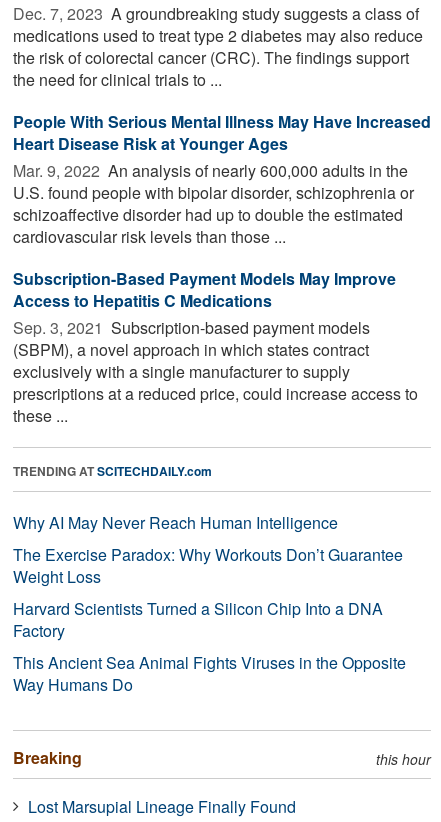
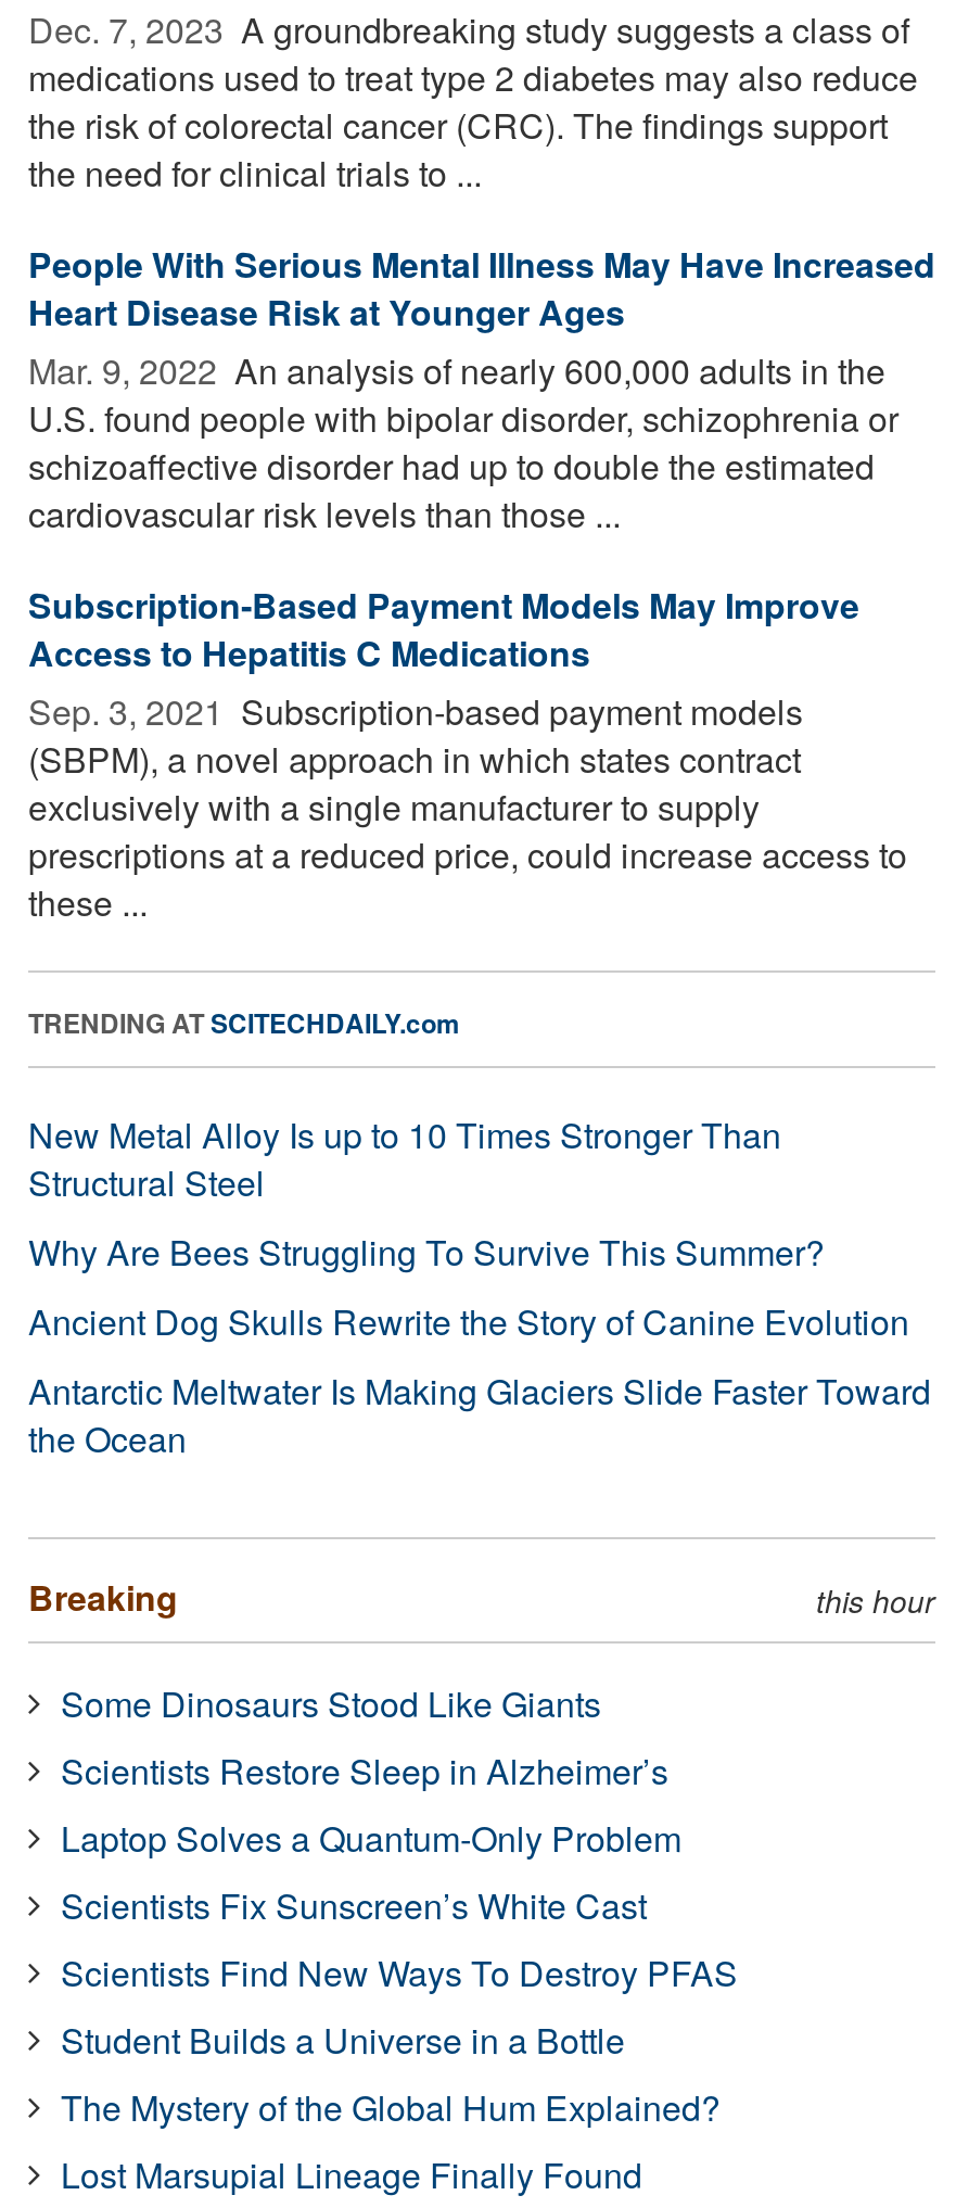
- Why AI May Never Reach Human Intelligence
- The Exercise Paradox: Why Workouts Don’t Guarantee
- Weight Loss
- Harvard Scientists Turned a Silicon Chip Into a DNA
- Factory
- This Ancient Sea Animal Fights Viruses in the Opposite
- Way Humans Do
+ New Metal Alloy Is up to 10 Times Stronger Than
+ Structural Steel
+ Why Are Bees Struggling To Survive This Summer?
+ Ancient Dog Skulls Rewrite the Story of Canine Evolution
+ Antarctic Meltwater Is Making Glaciers Slide Faster Toward
+ the Ocean

moved up: Breaking | this hour

+ Some Dinosaurs Stood Like Giants
+ Scientists Restore Sleep in Alzheimer’s
+ Laptop Solves a Quantum-Only Problem
+ Scientists Fix Sunscreen’s White Cast
+ Scientists Find New Ways To Destroy PFAS
+ Student Builds a Universe in a Bottle
+ The Mystery of the Global Hum Explained?
